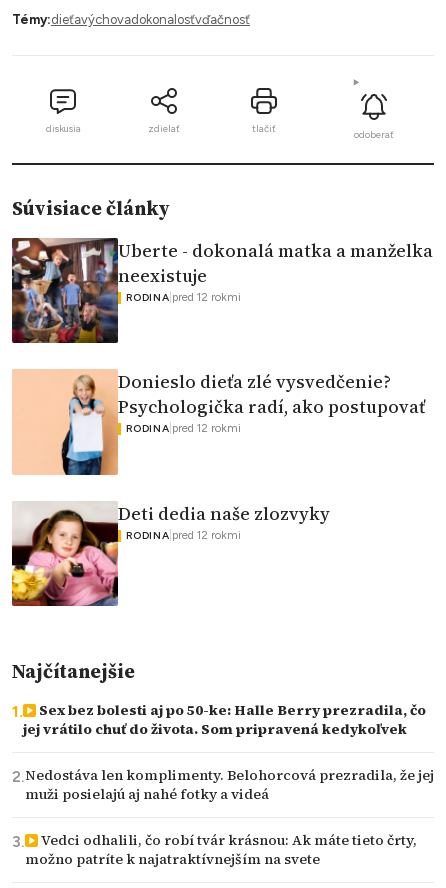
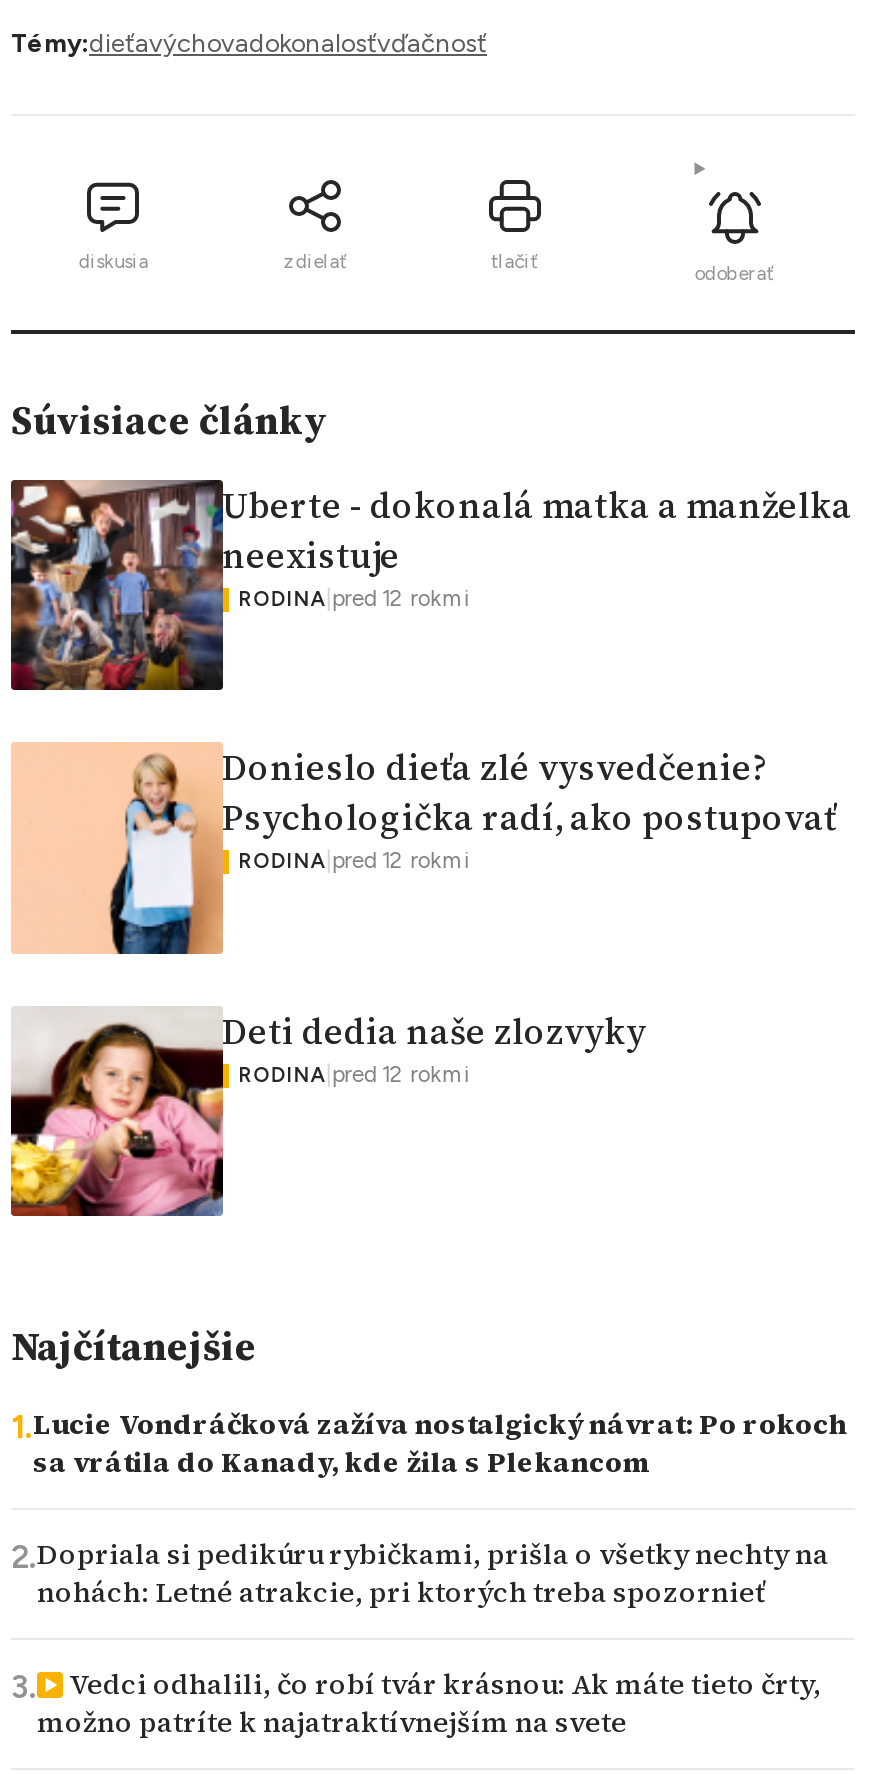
- Sex bez bolesti aj po 50-ke: Halle Berry prezradila, čo
- jej vrátilo chuť do života. Som pripravená kedykoľvek
+ Lucie Vondráčková zažíva nostalgický návrat: Po rokoch
+ sa vrátila do Kanady, kde žila s Plekancom

- Nedostáva len komplimenty. Belohorcová prezradila, že jej
- muži posielajú aj nahé fotky a videá
+ Dopriala si pedikúru rybičkami, prišla o všetky nechty na
+ nohách: Letné atrakcie, pri ktorých treba spozornieť
